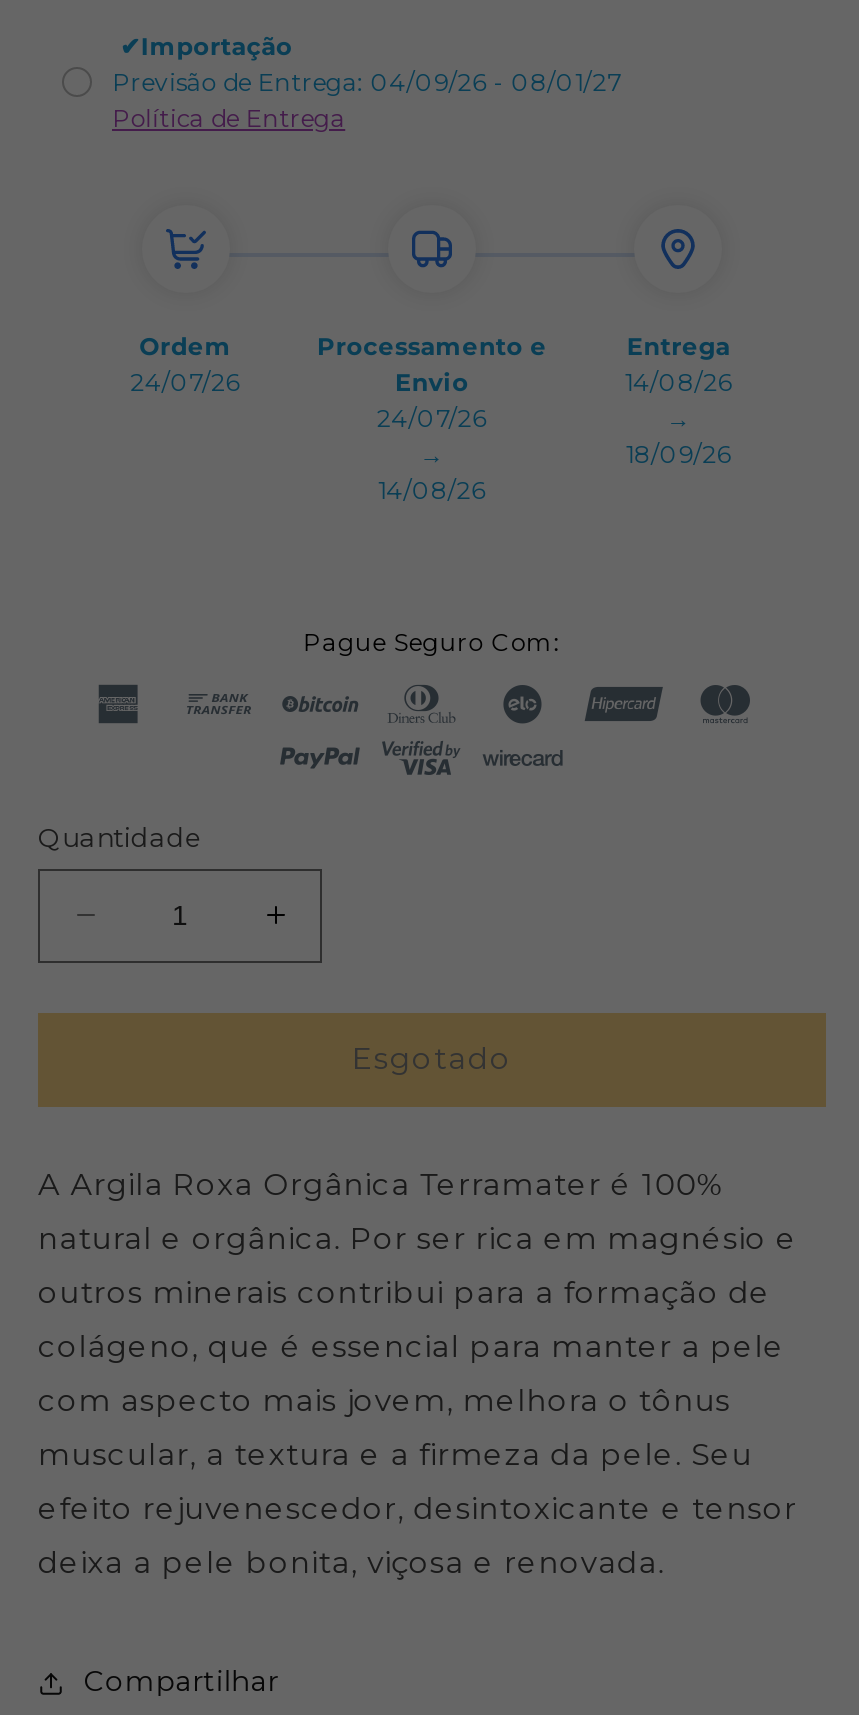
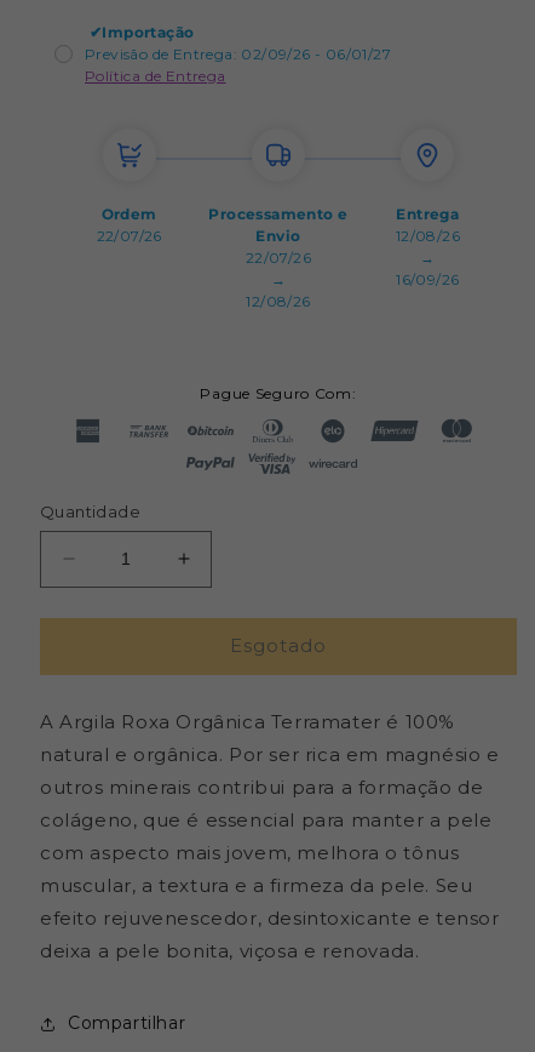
- Previsão de Entrega: 04/09/26 - 08/01/27
+ Previsão de Entrega: 02/09/26 - 06/01/27

- 24/07/26
+ 22/07/26

- 14/08/26
+ 12/08/26

- 24/07/26
+ 22/07/26

- 18/09/26
+ 16/09/26

- 14/08/26
+ 12/08/26
